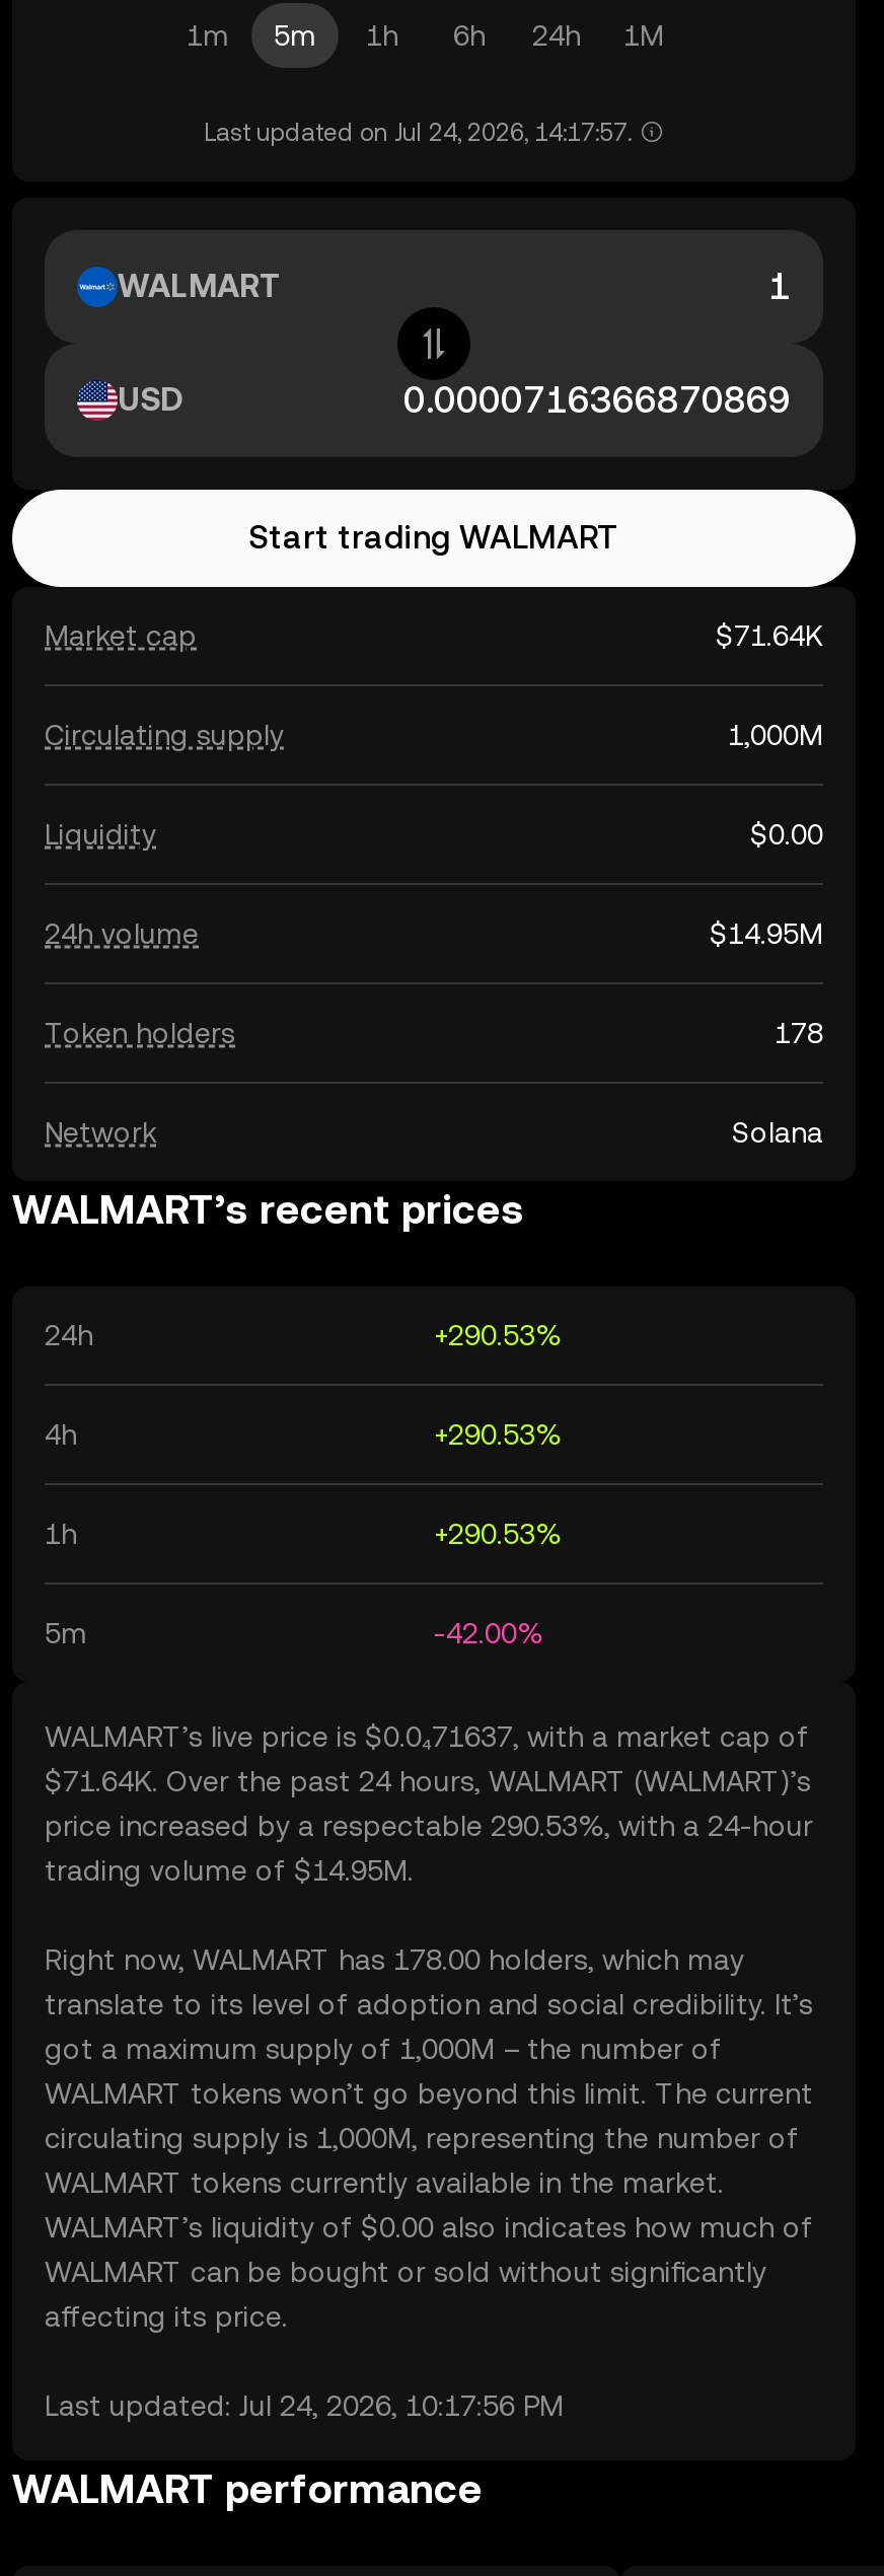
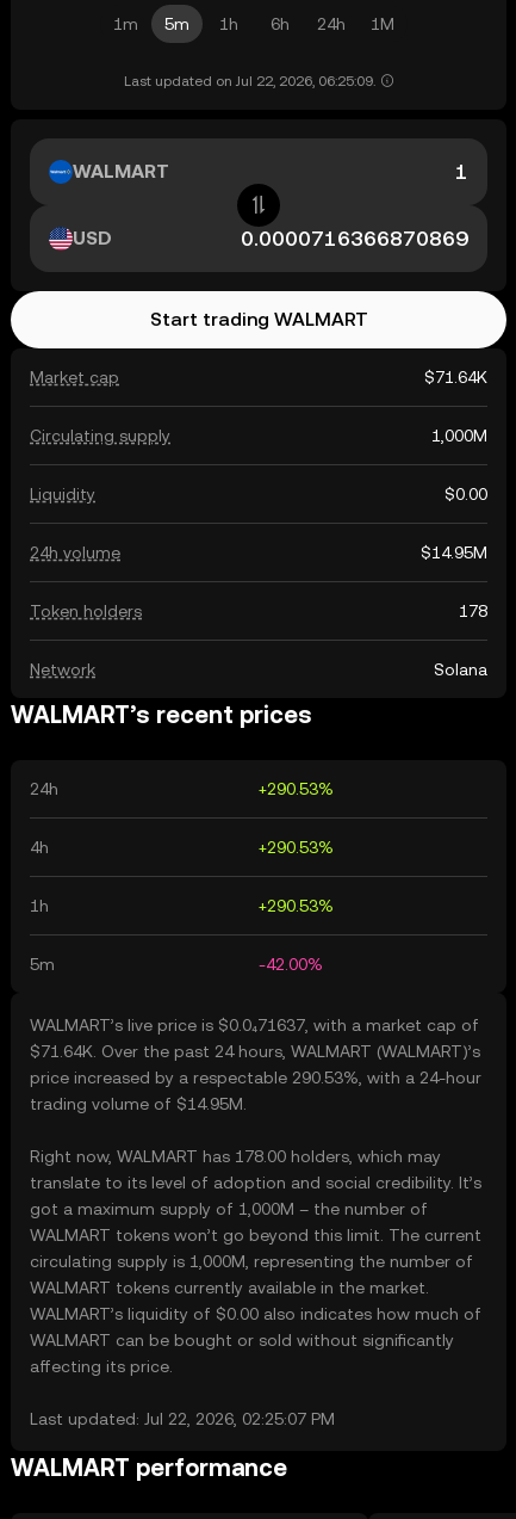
- Last updated on Jul 24, 2026, 14:17:57.
+ Last updated on Jul 22, 2026, 06:25:09.

- Last updated: Jul 24, 2026, 10:17:56 PM
+ Last updated: Jul 22, 2026, 02:25:07 PM
